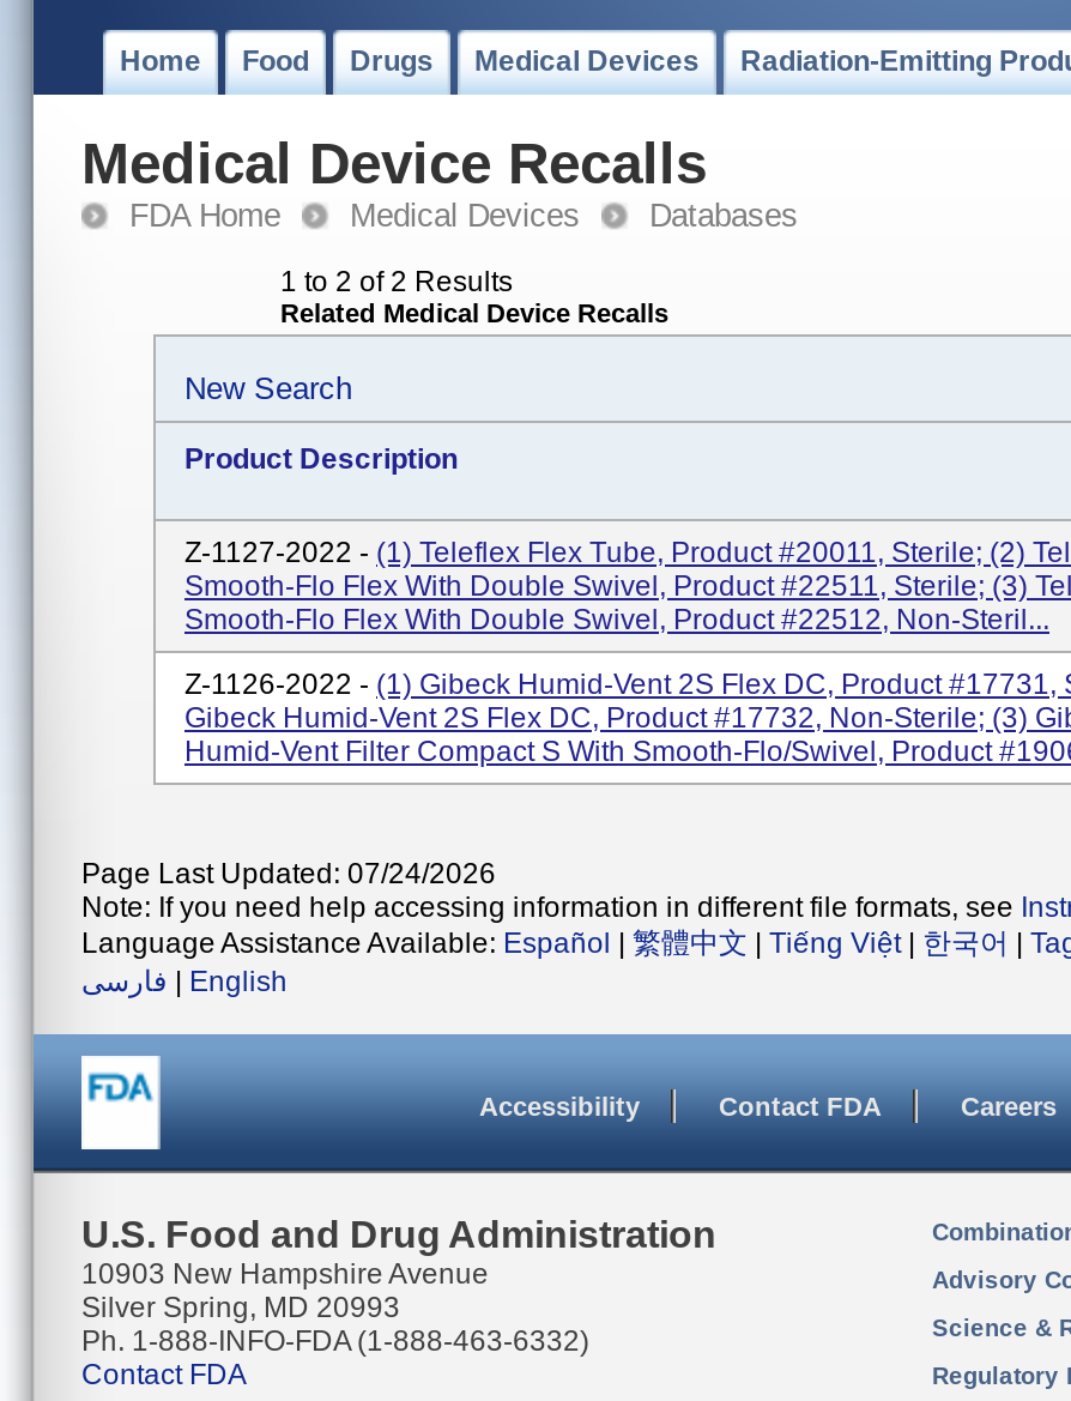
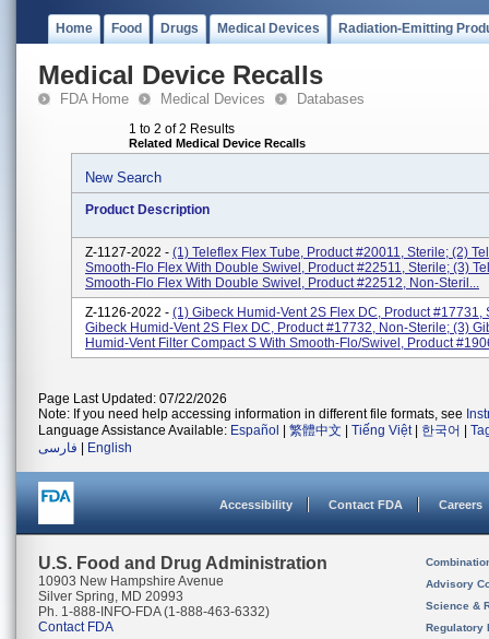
- Page Last Updated: 07/24/2026
+ Page Last Updated: 07/22/2026
